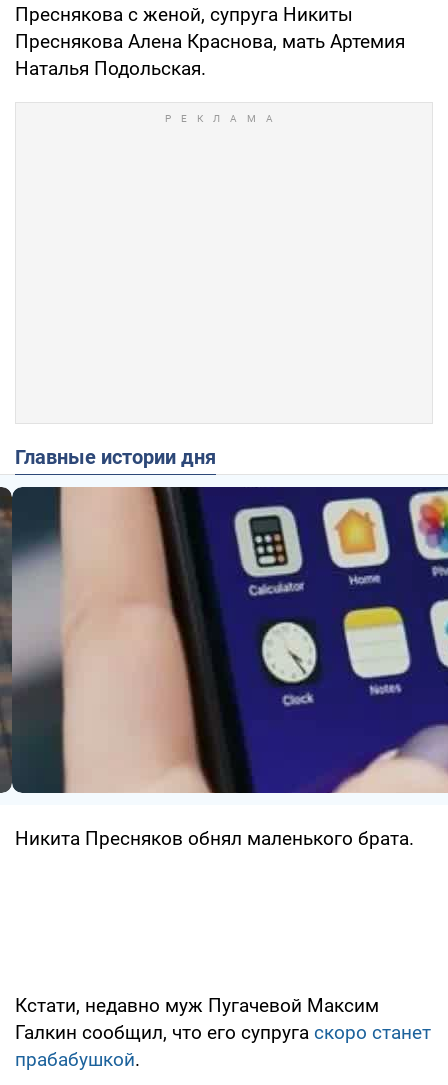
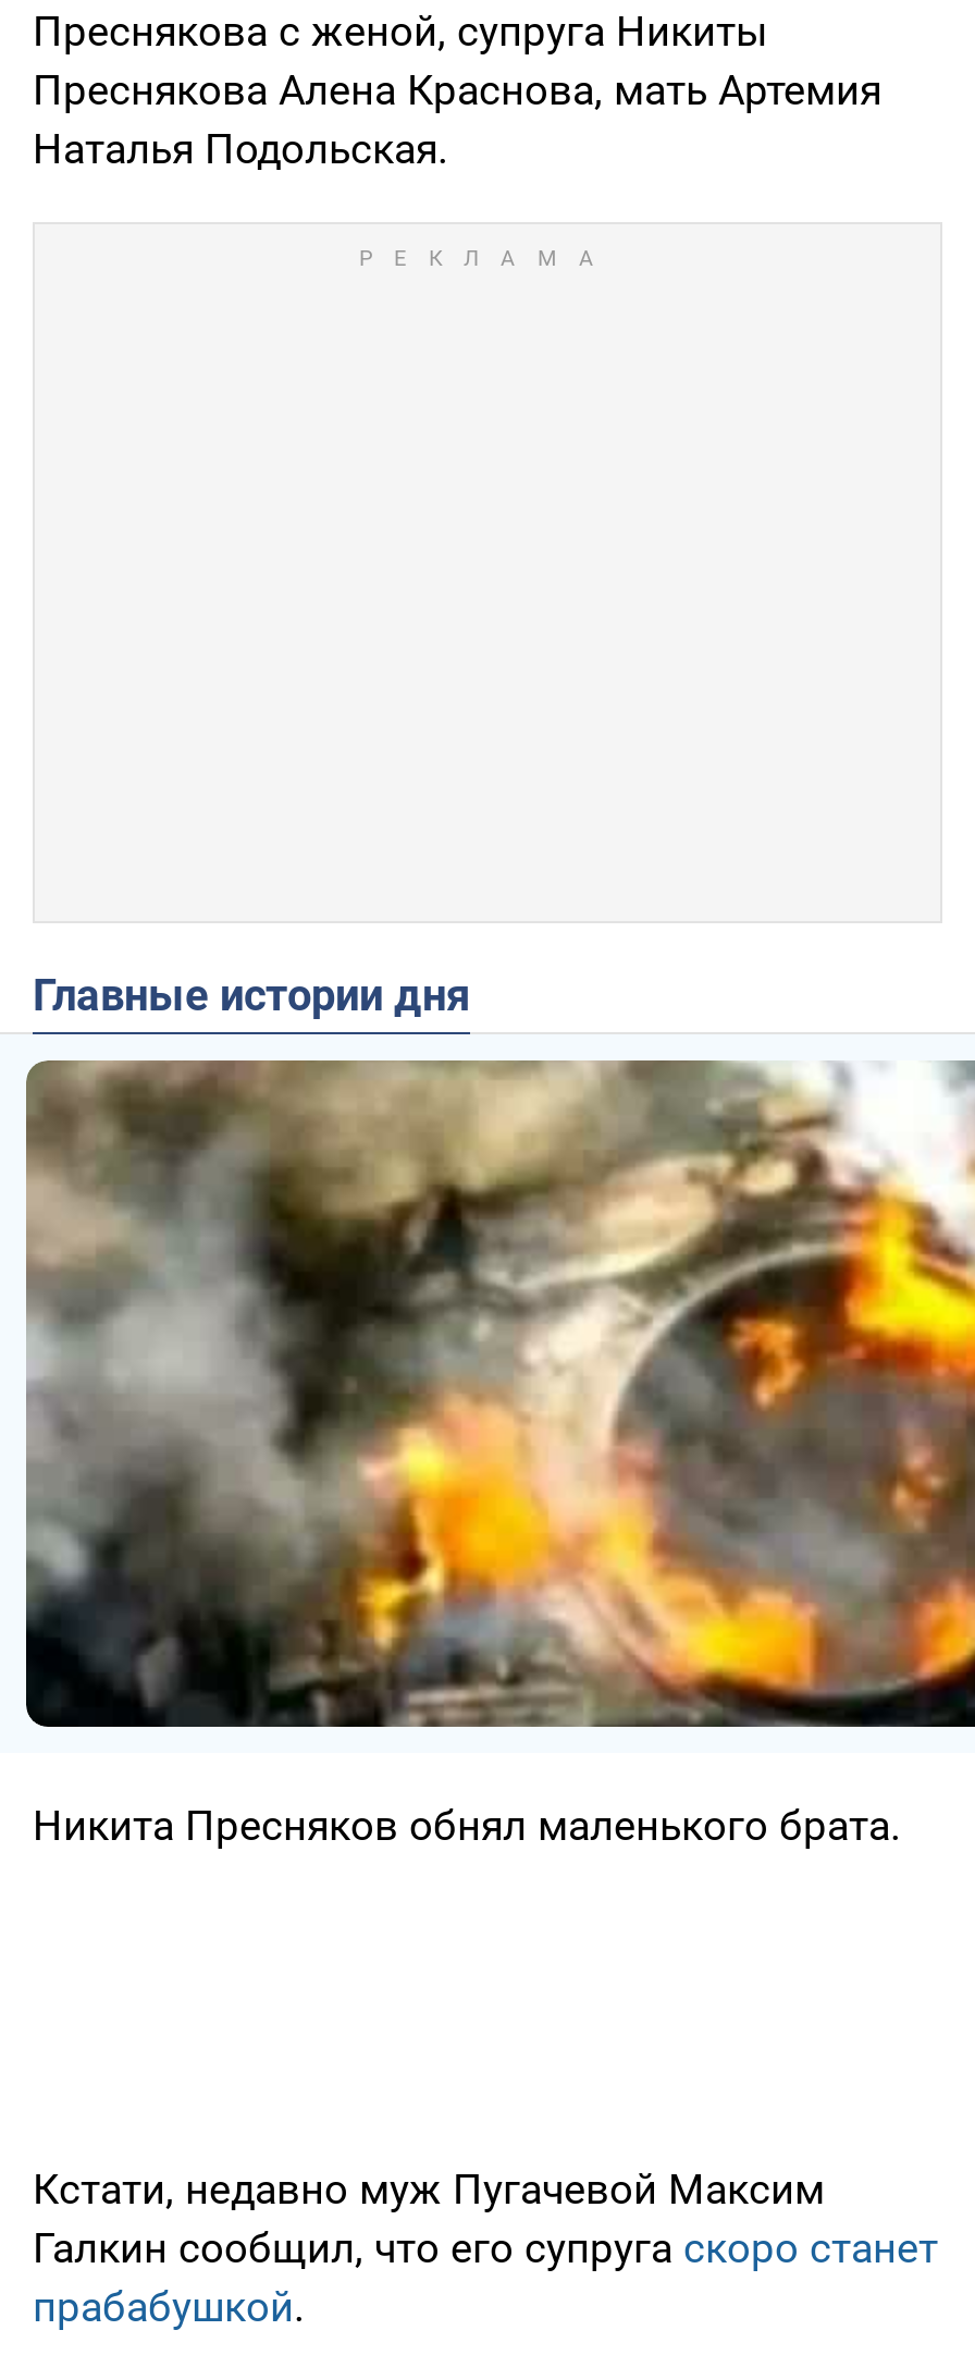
- [image]
+ [image]
